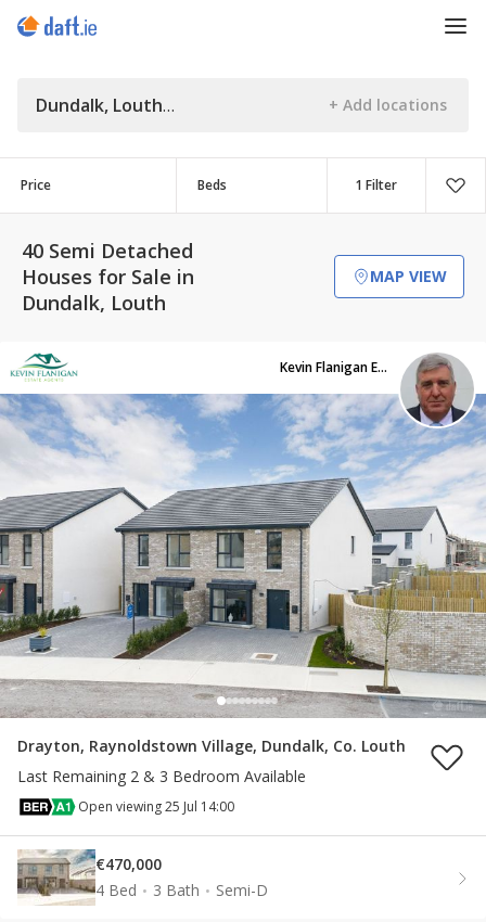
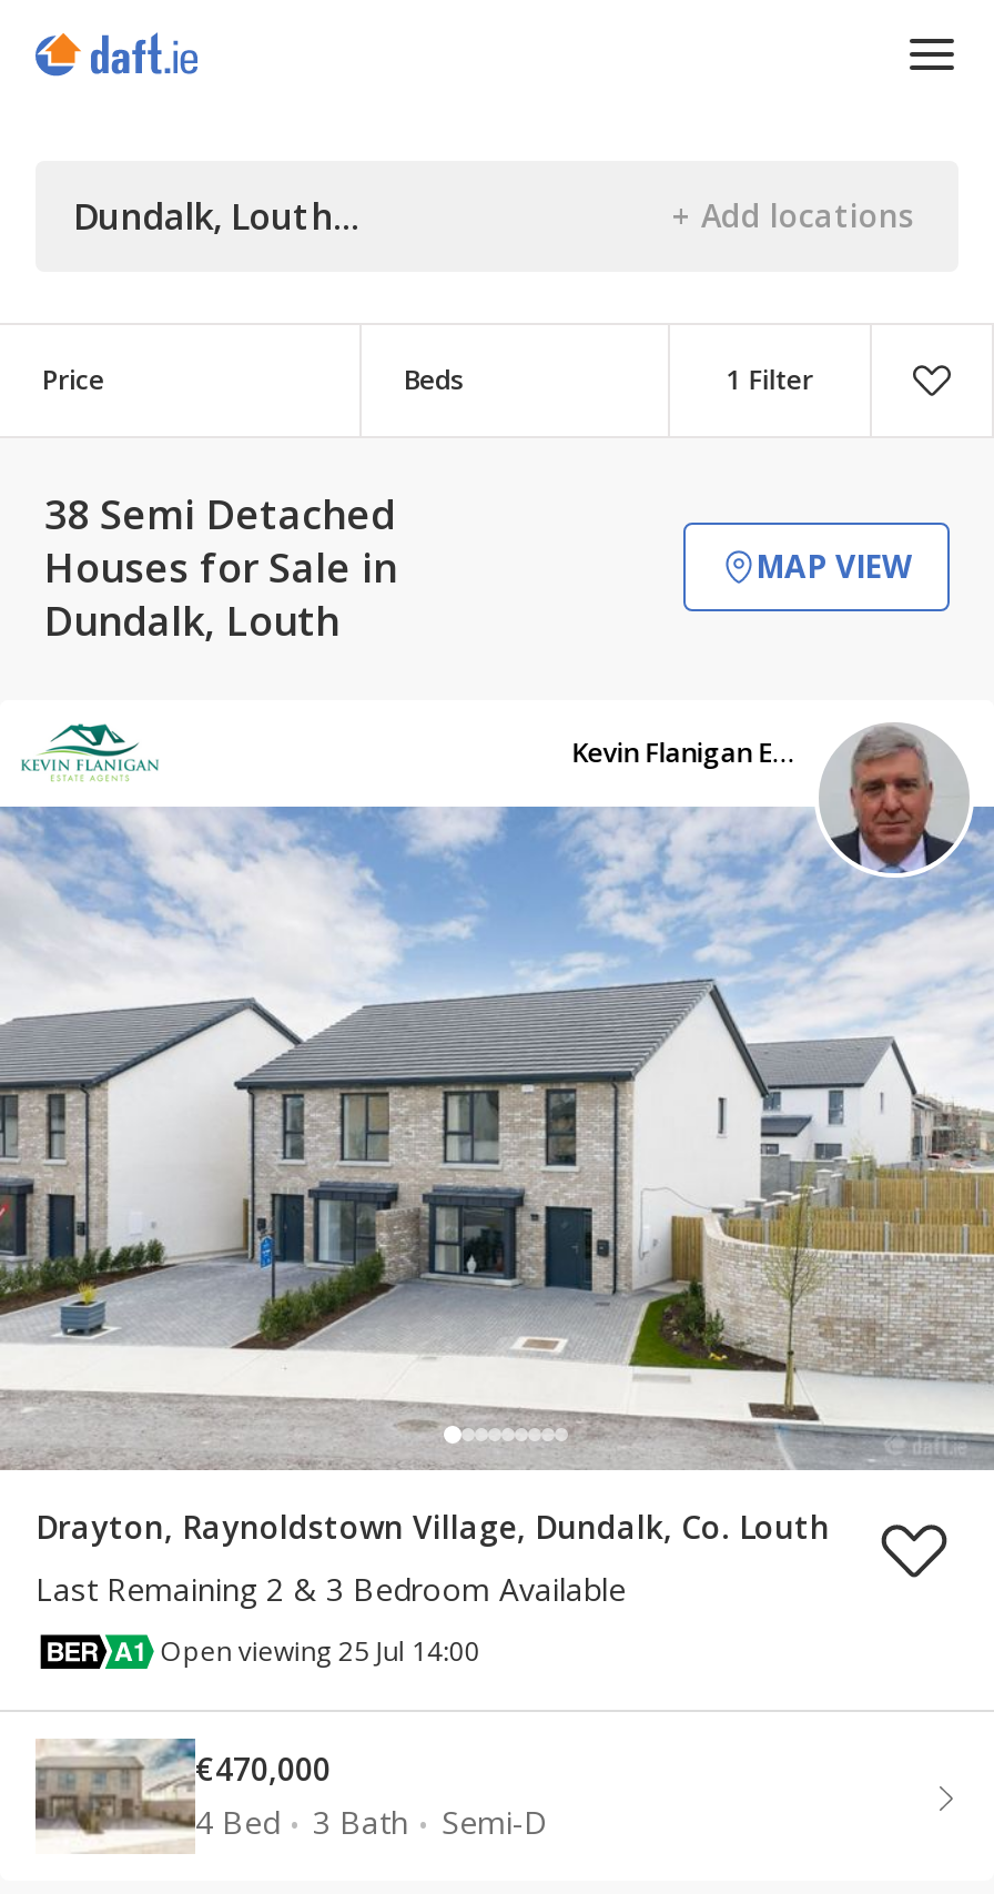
- 40 Semi Detached
+ 38 Semi Detached
